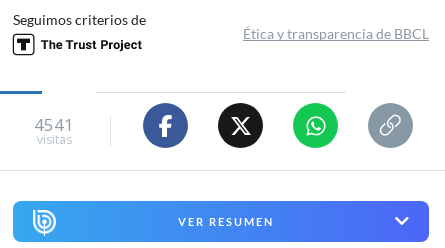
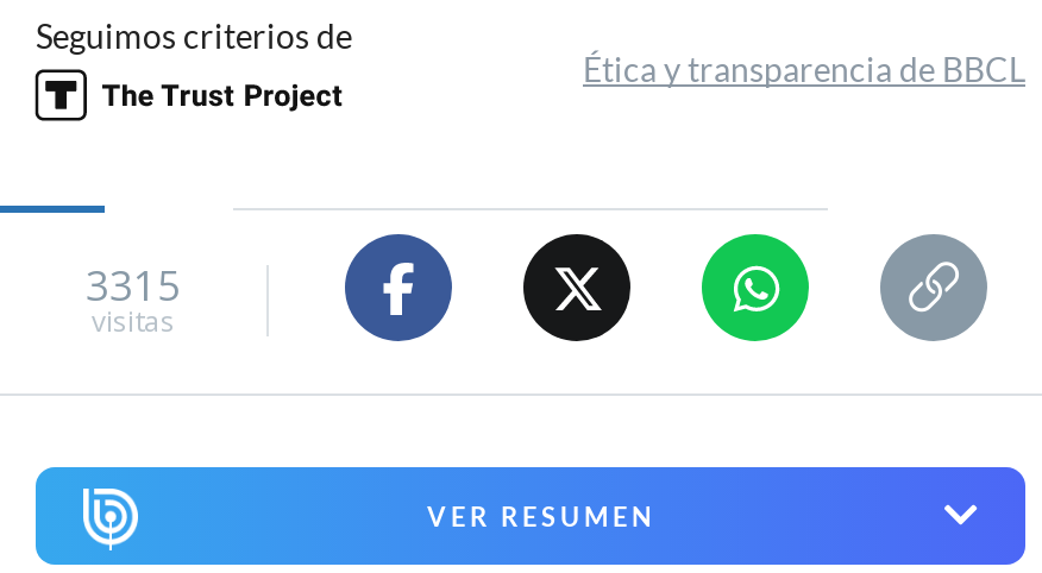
- 4541
+ 3315
